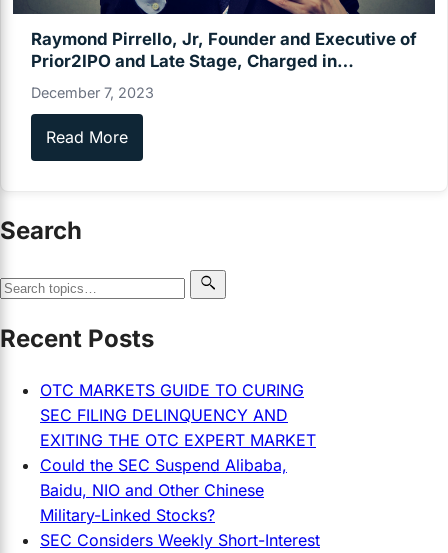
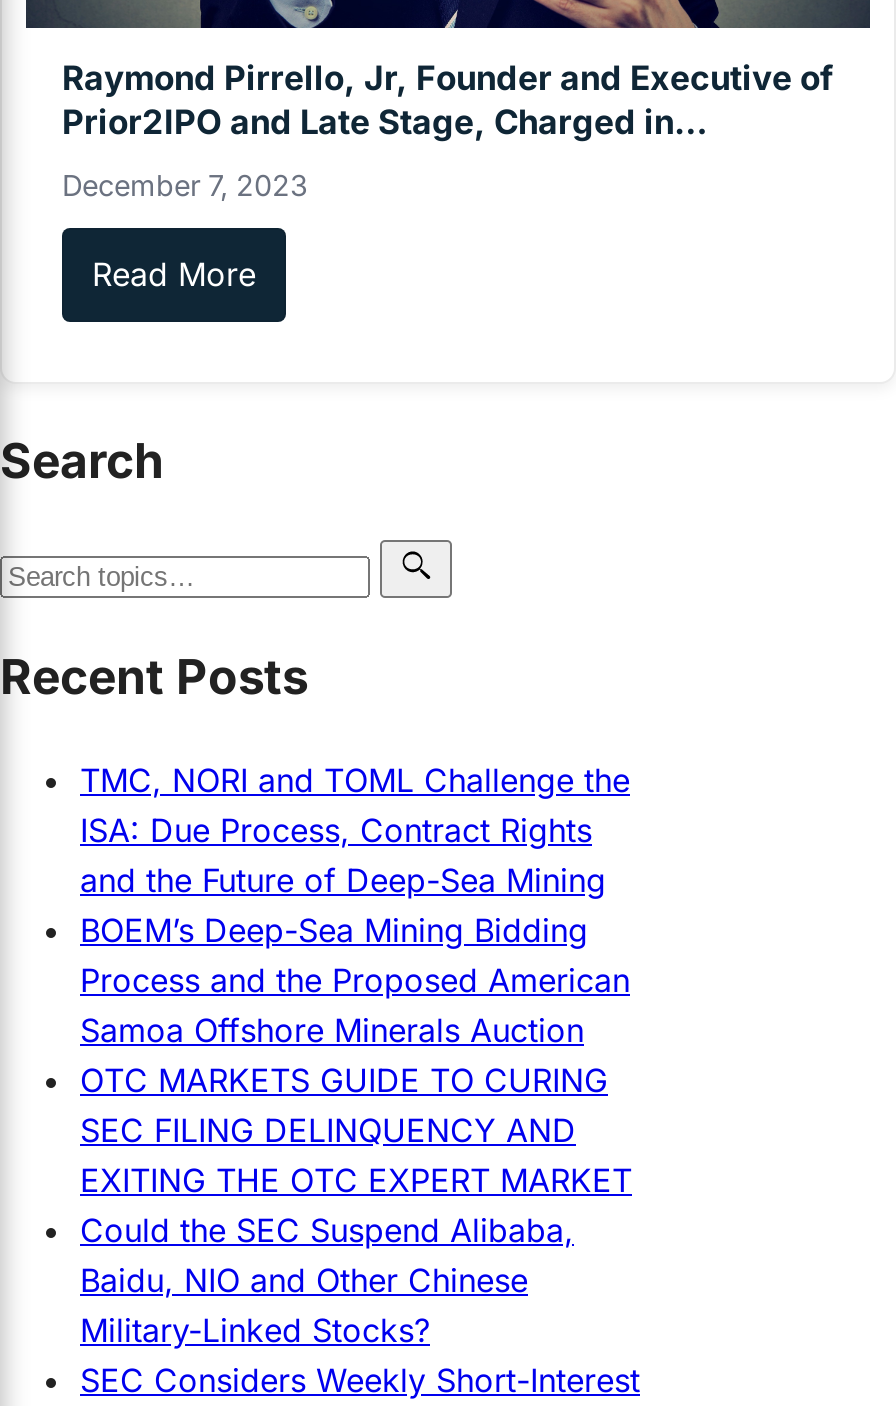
+ TMC, NORI and TOML Challenge the
+ ISA: Due Process, Contract Rights
+ and the Future of Deep-Sea Mining
+ BOEM’s Deep-Sea Mining Bidding
+ Process and the Proposed American
+ Samoa Offshore Minerals Auction
